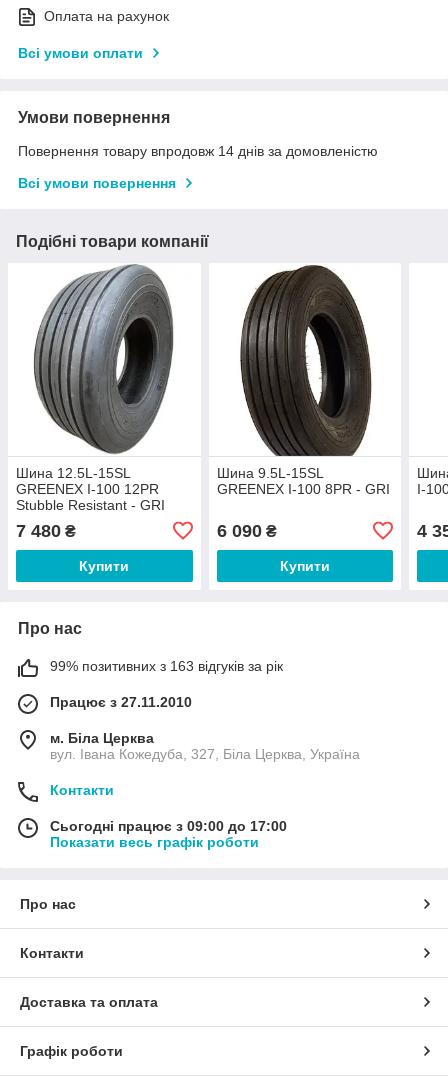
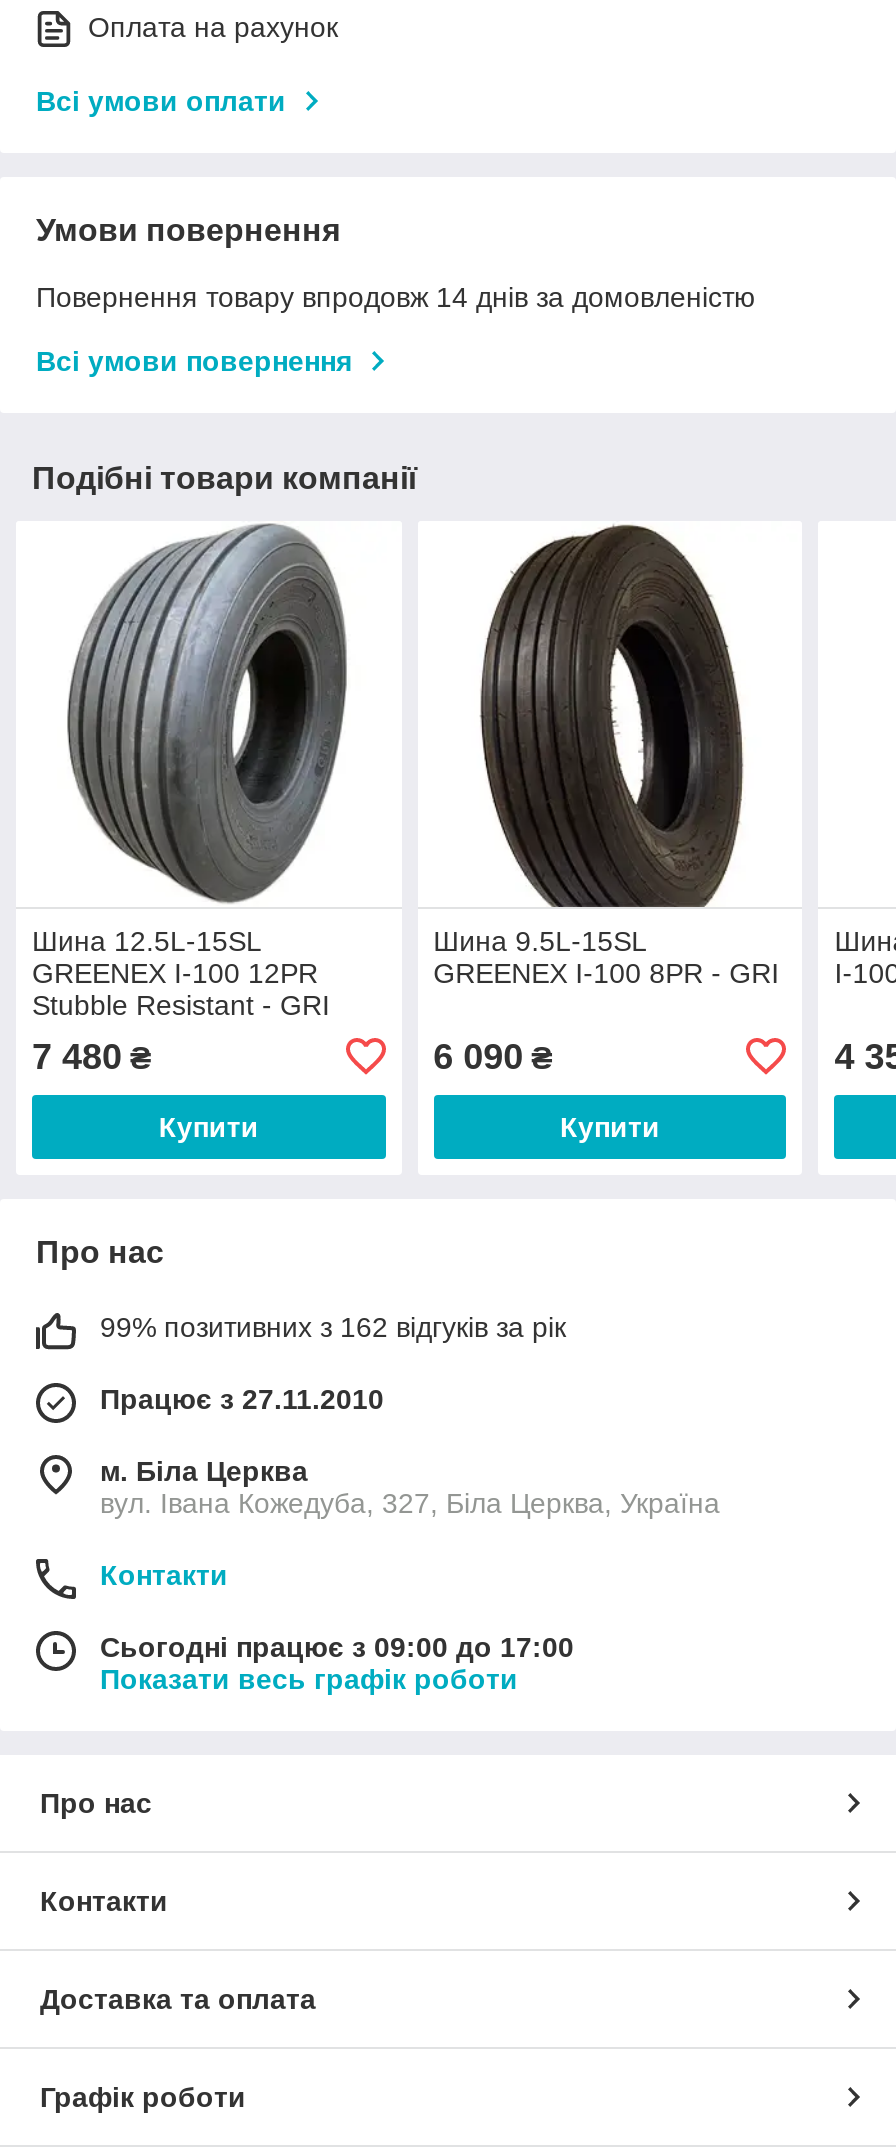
- 99% позитивних з 163 відгуків за рік
+ 99% позитивних з 162 відгуків за рік
